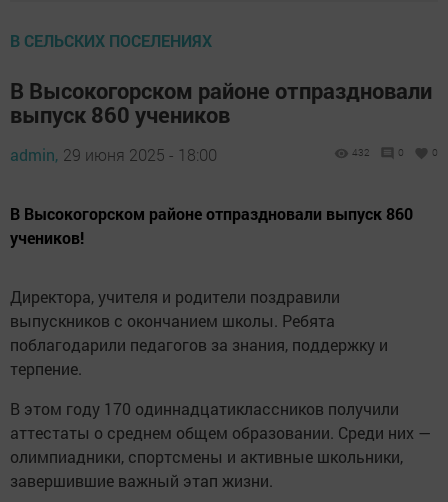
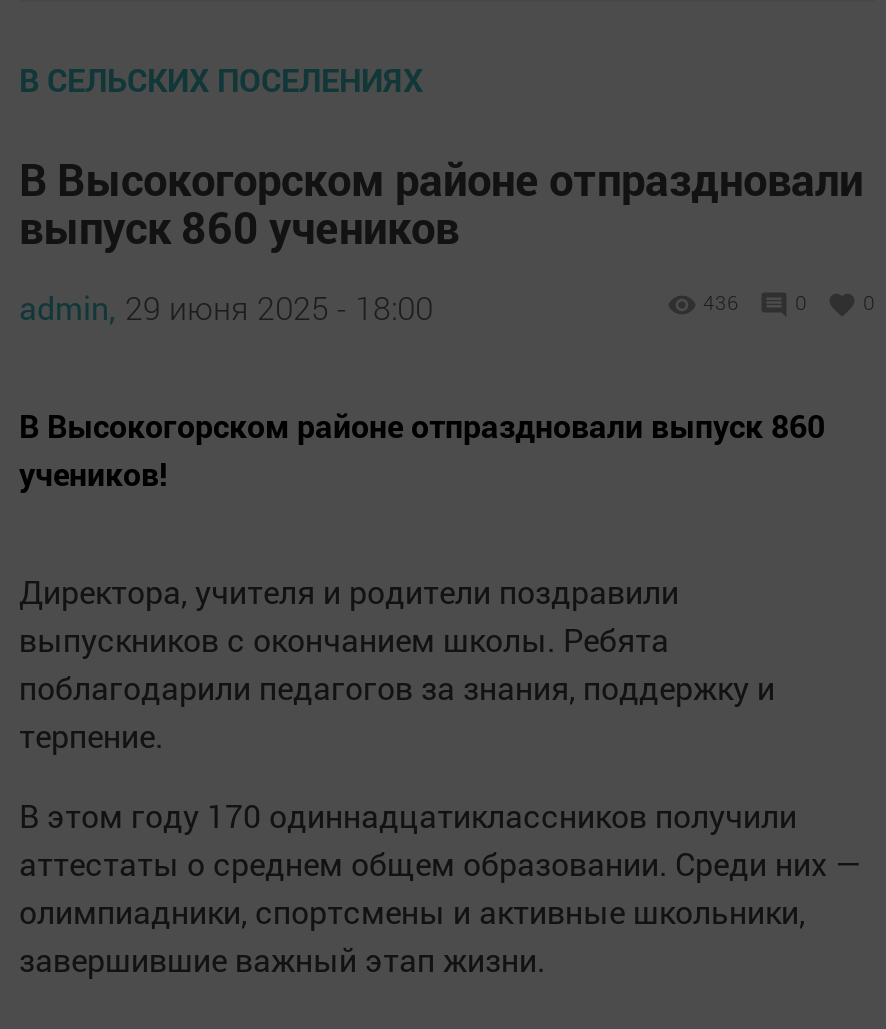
- 432
+ 436
